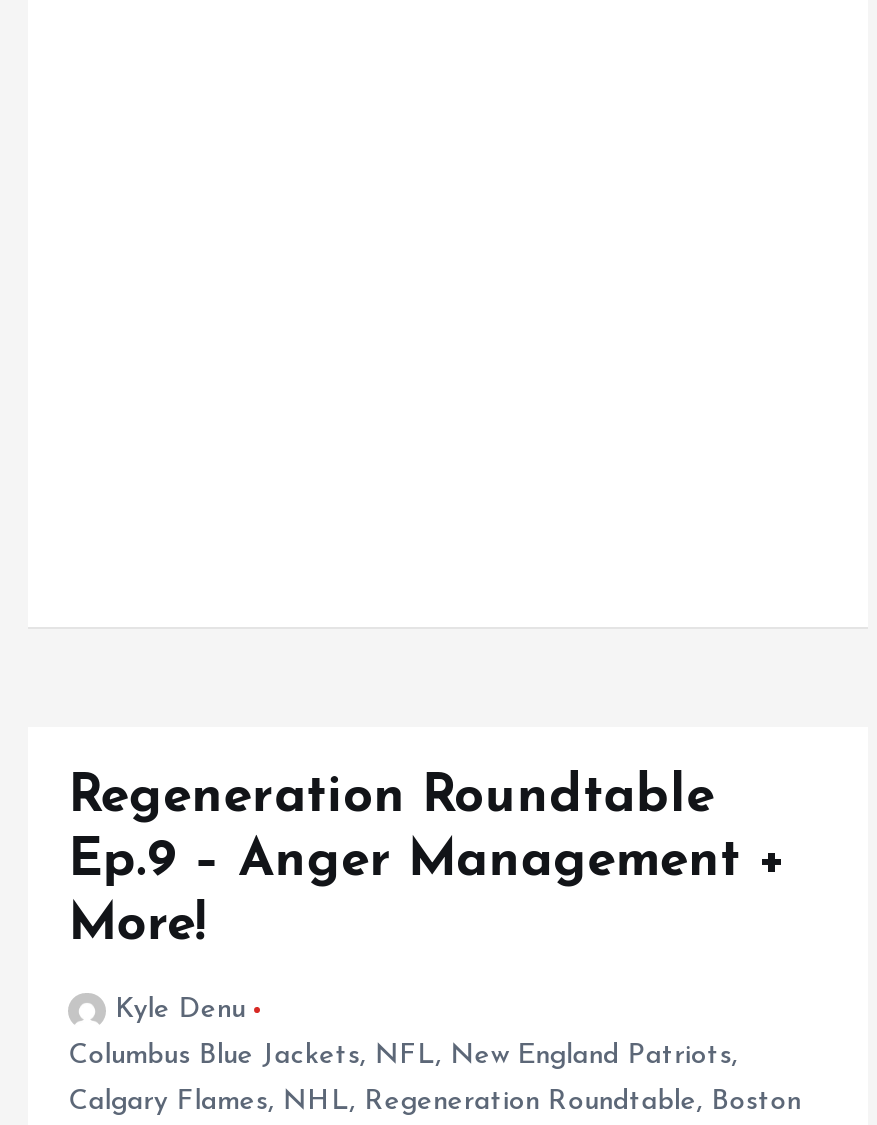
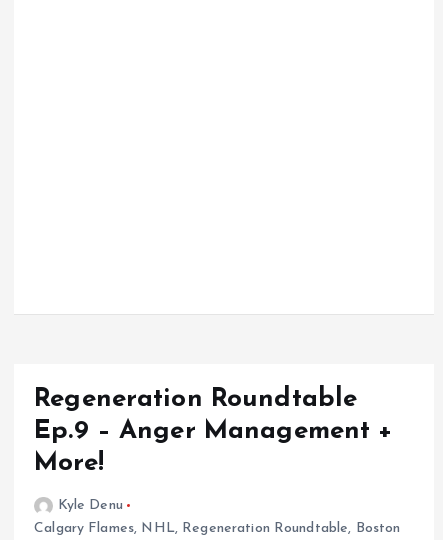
- Columbus Blue Jackets, NFL, New England Patriots,
